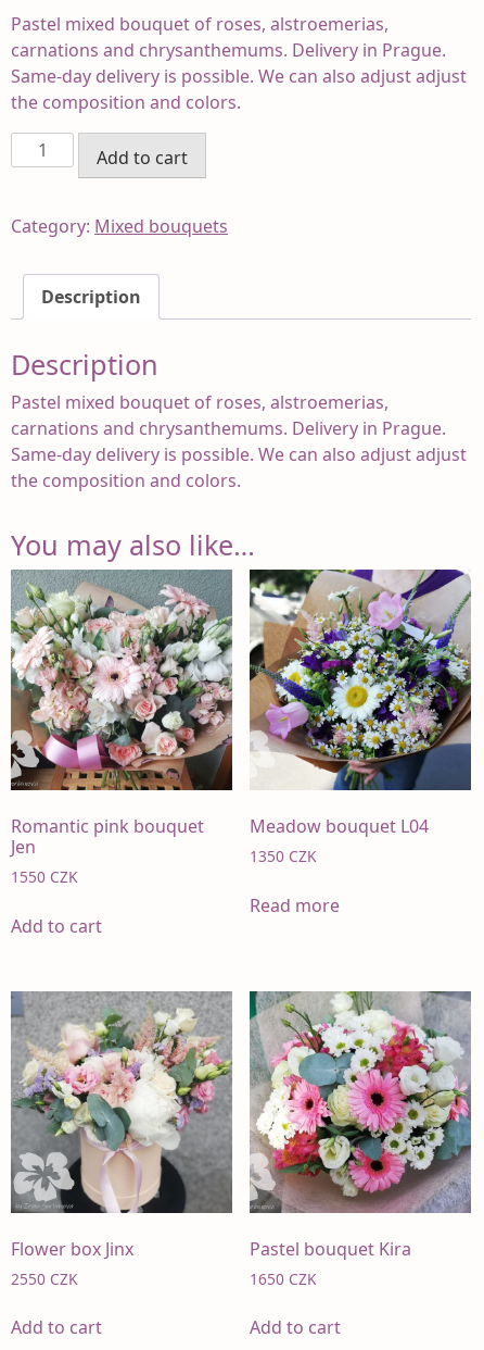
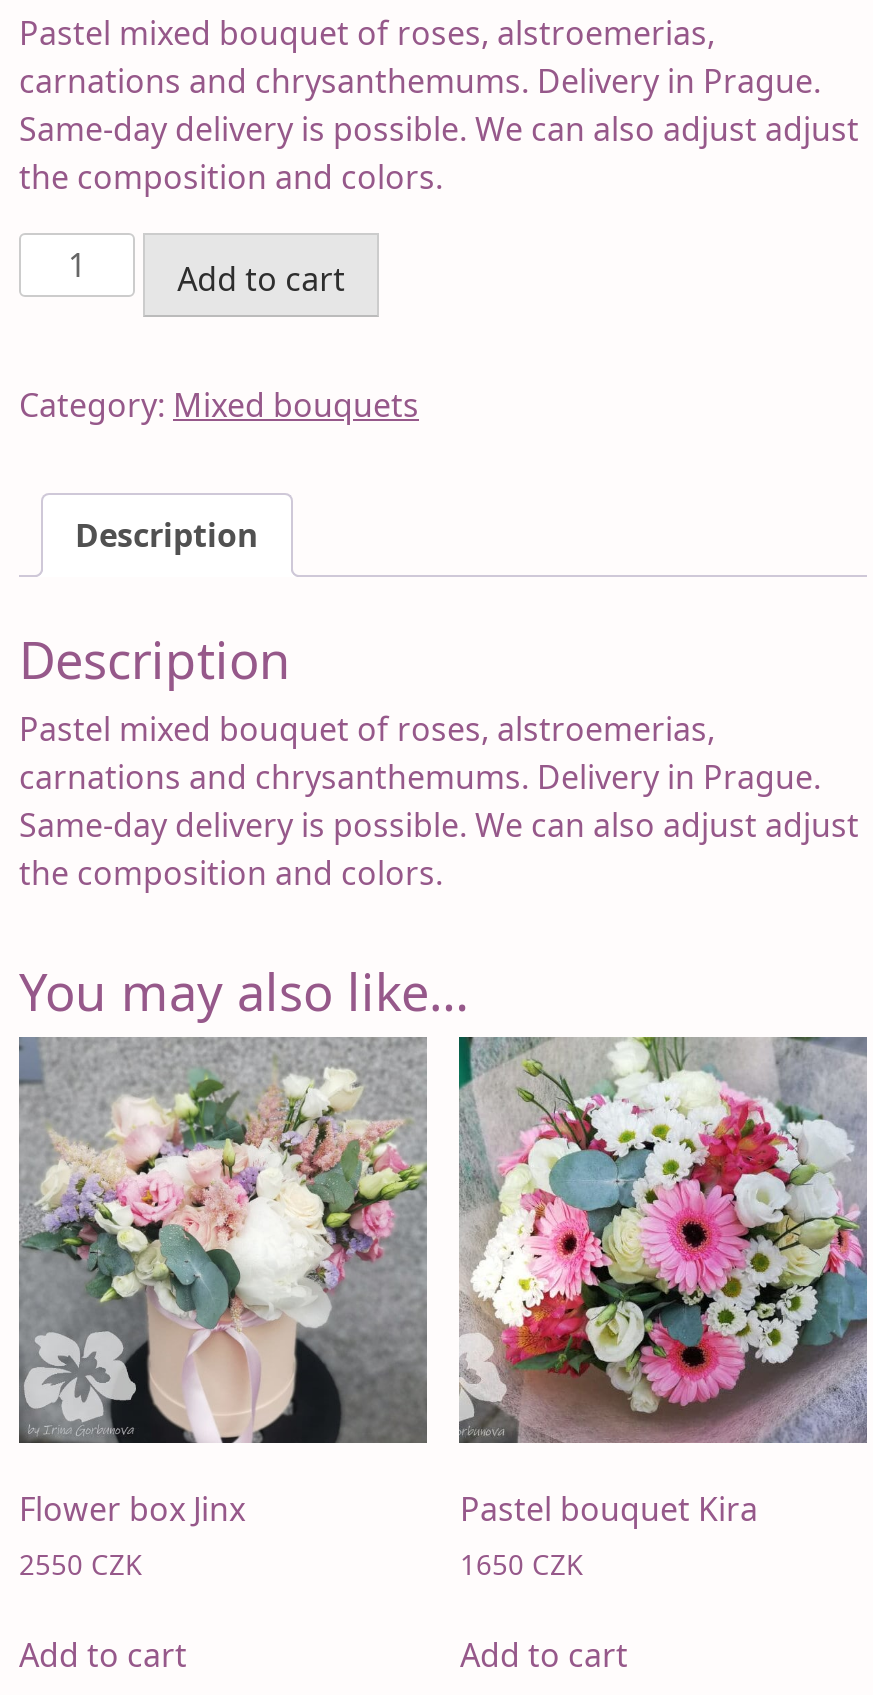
- [image]
- Romantic pink bouquet
- Jen
- 1550 CZK
- Add to cart

- [image]
- Meadow bouquet L04
- 1350 CZK
- Read more
